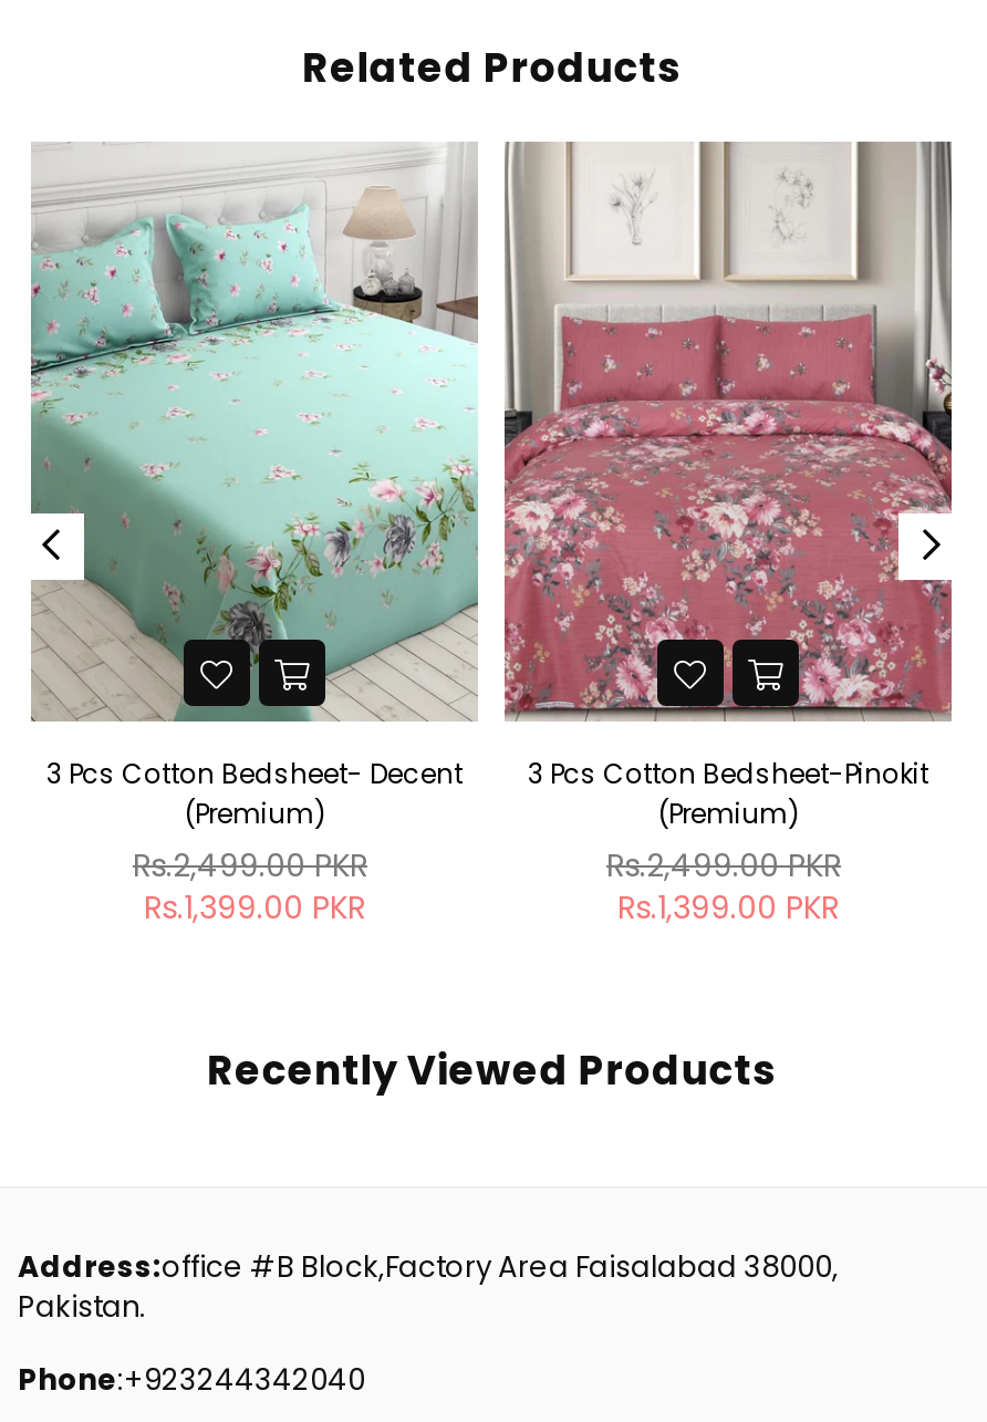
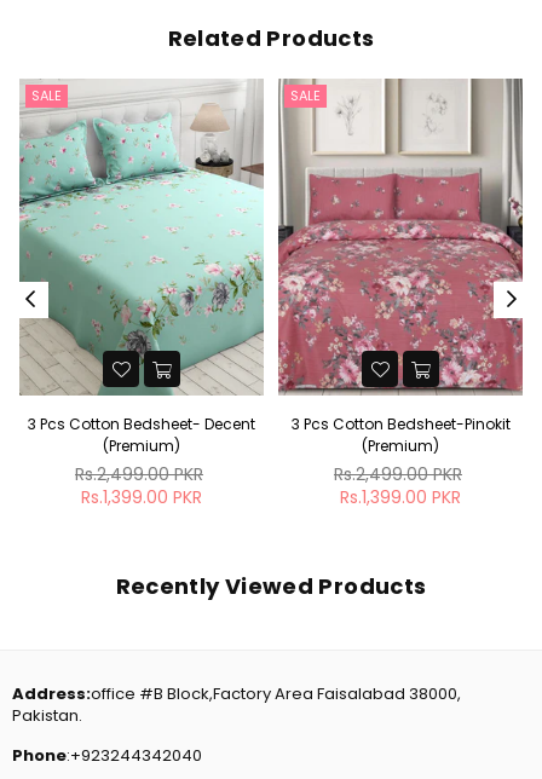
+ SALE

+ SALE
